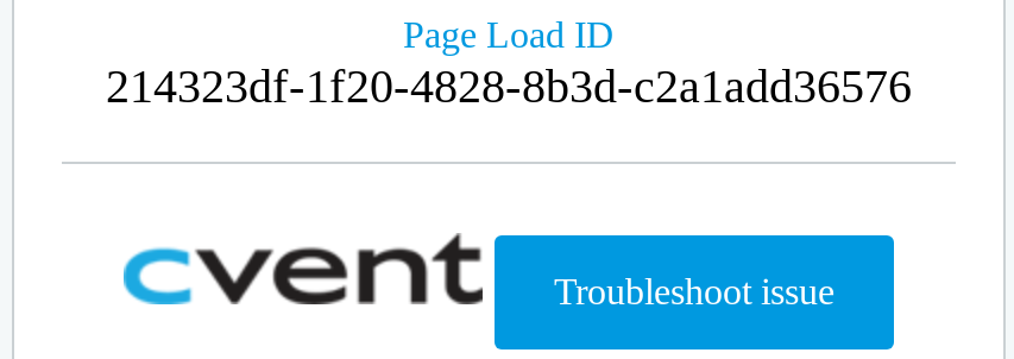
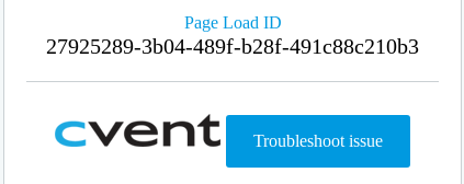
- 214323df-1f20-4828-8b3d-c2a1add36576
+ 27925289-3b04-489f-b28f-491c88c210b3
